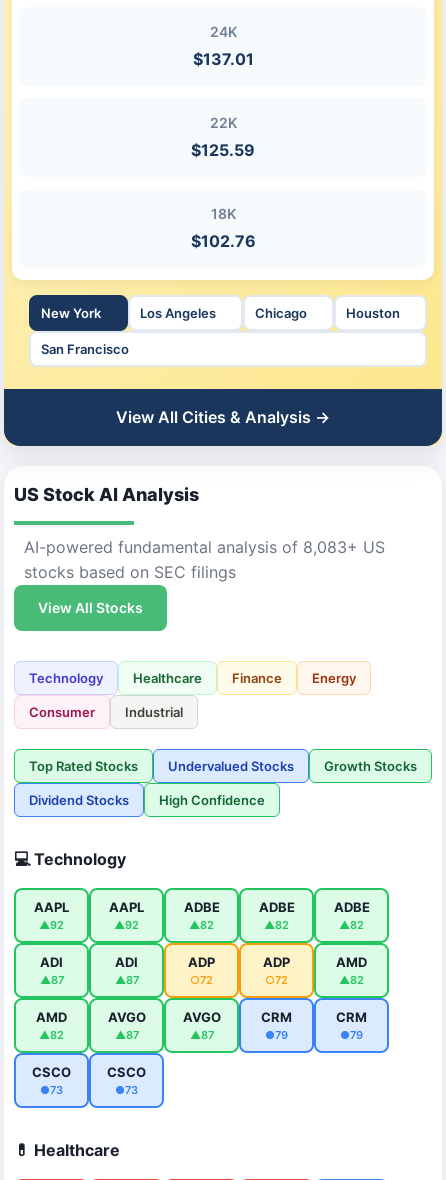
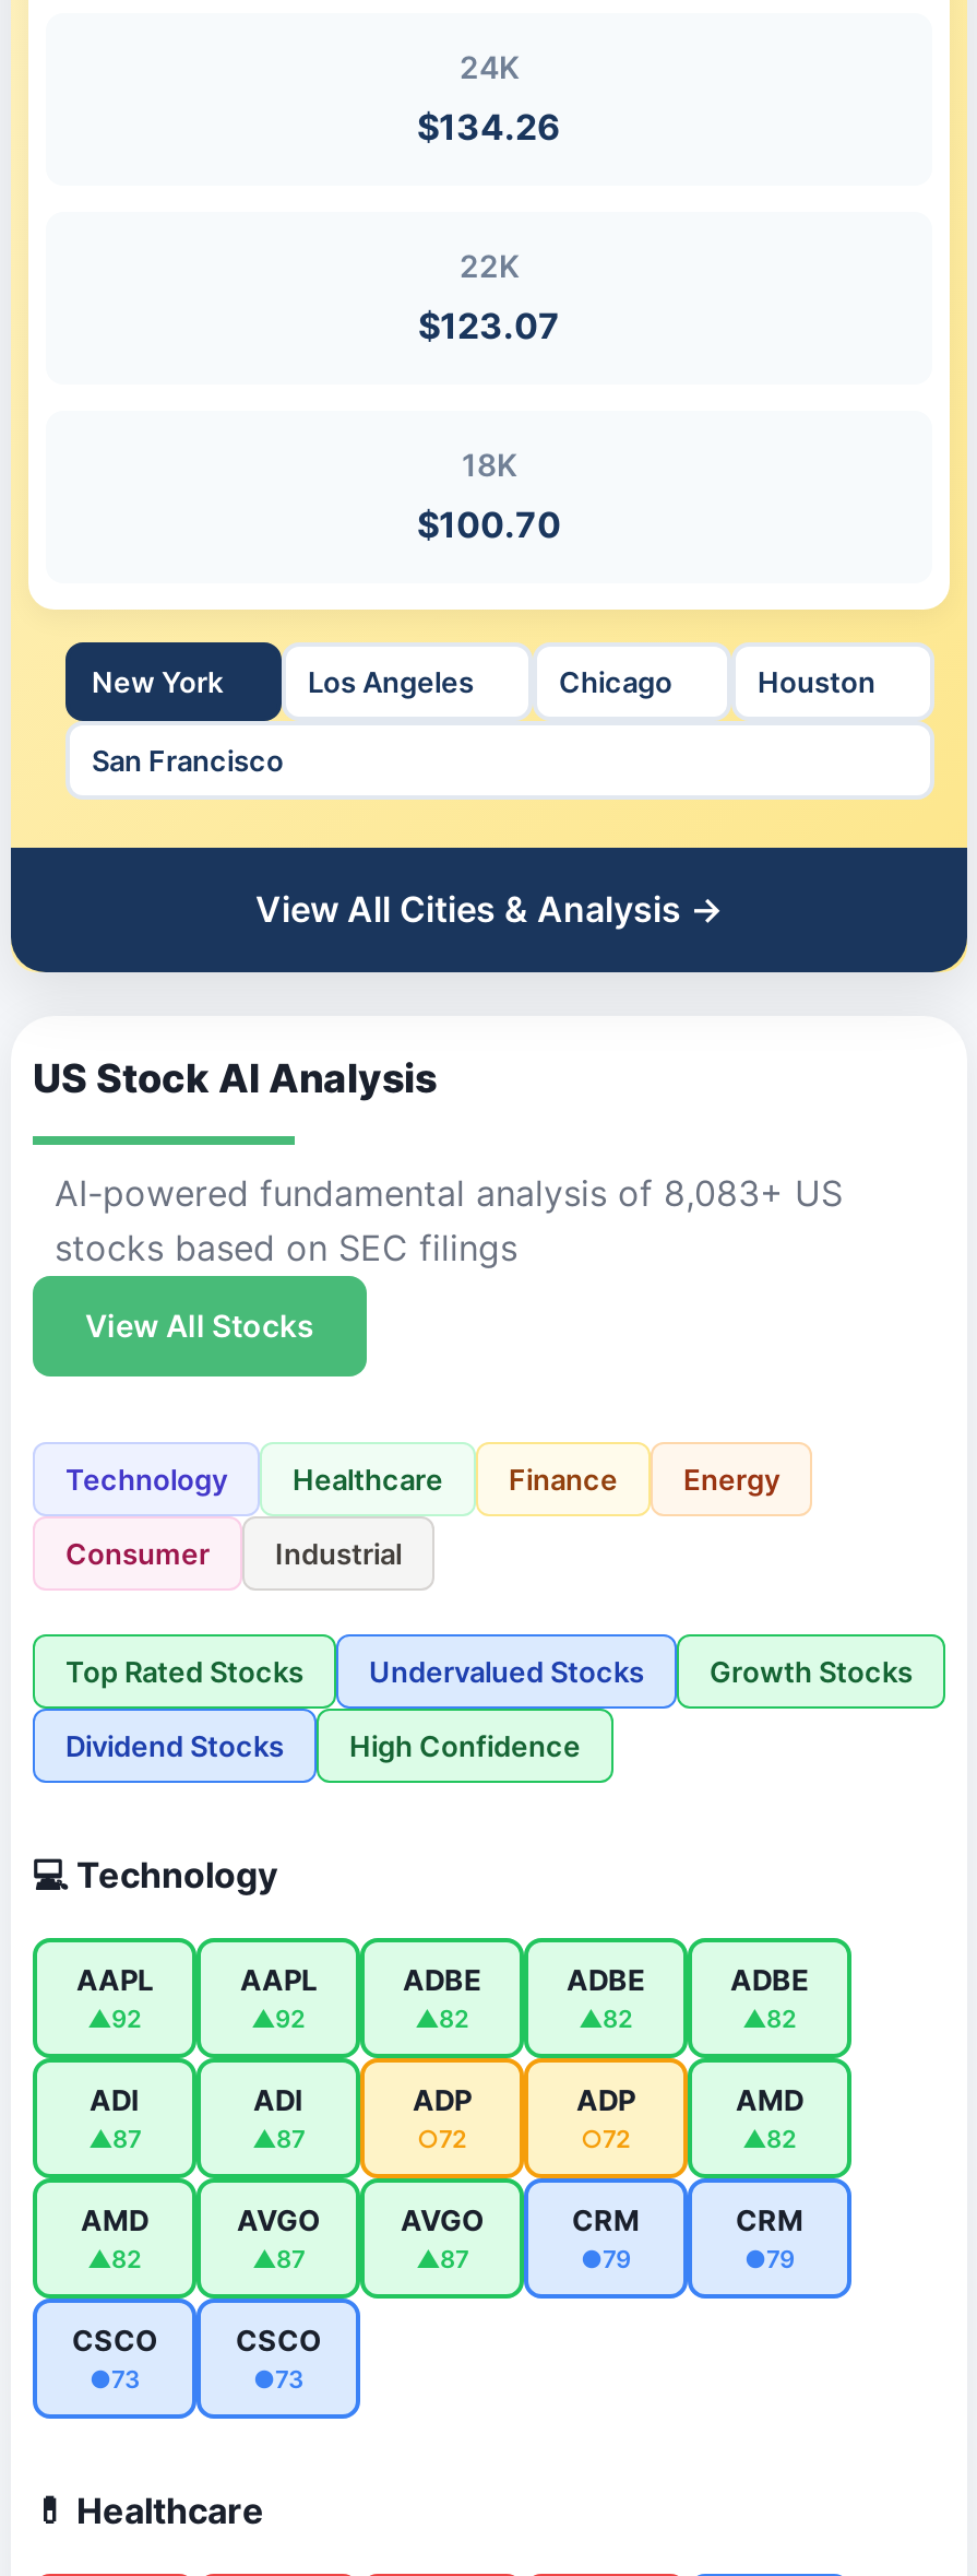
- $137.01
+ $134.26

- $125.59
+ $123.07

- $102.76
+ $100.70
